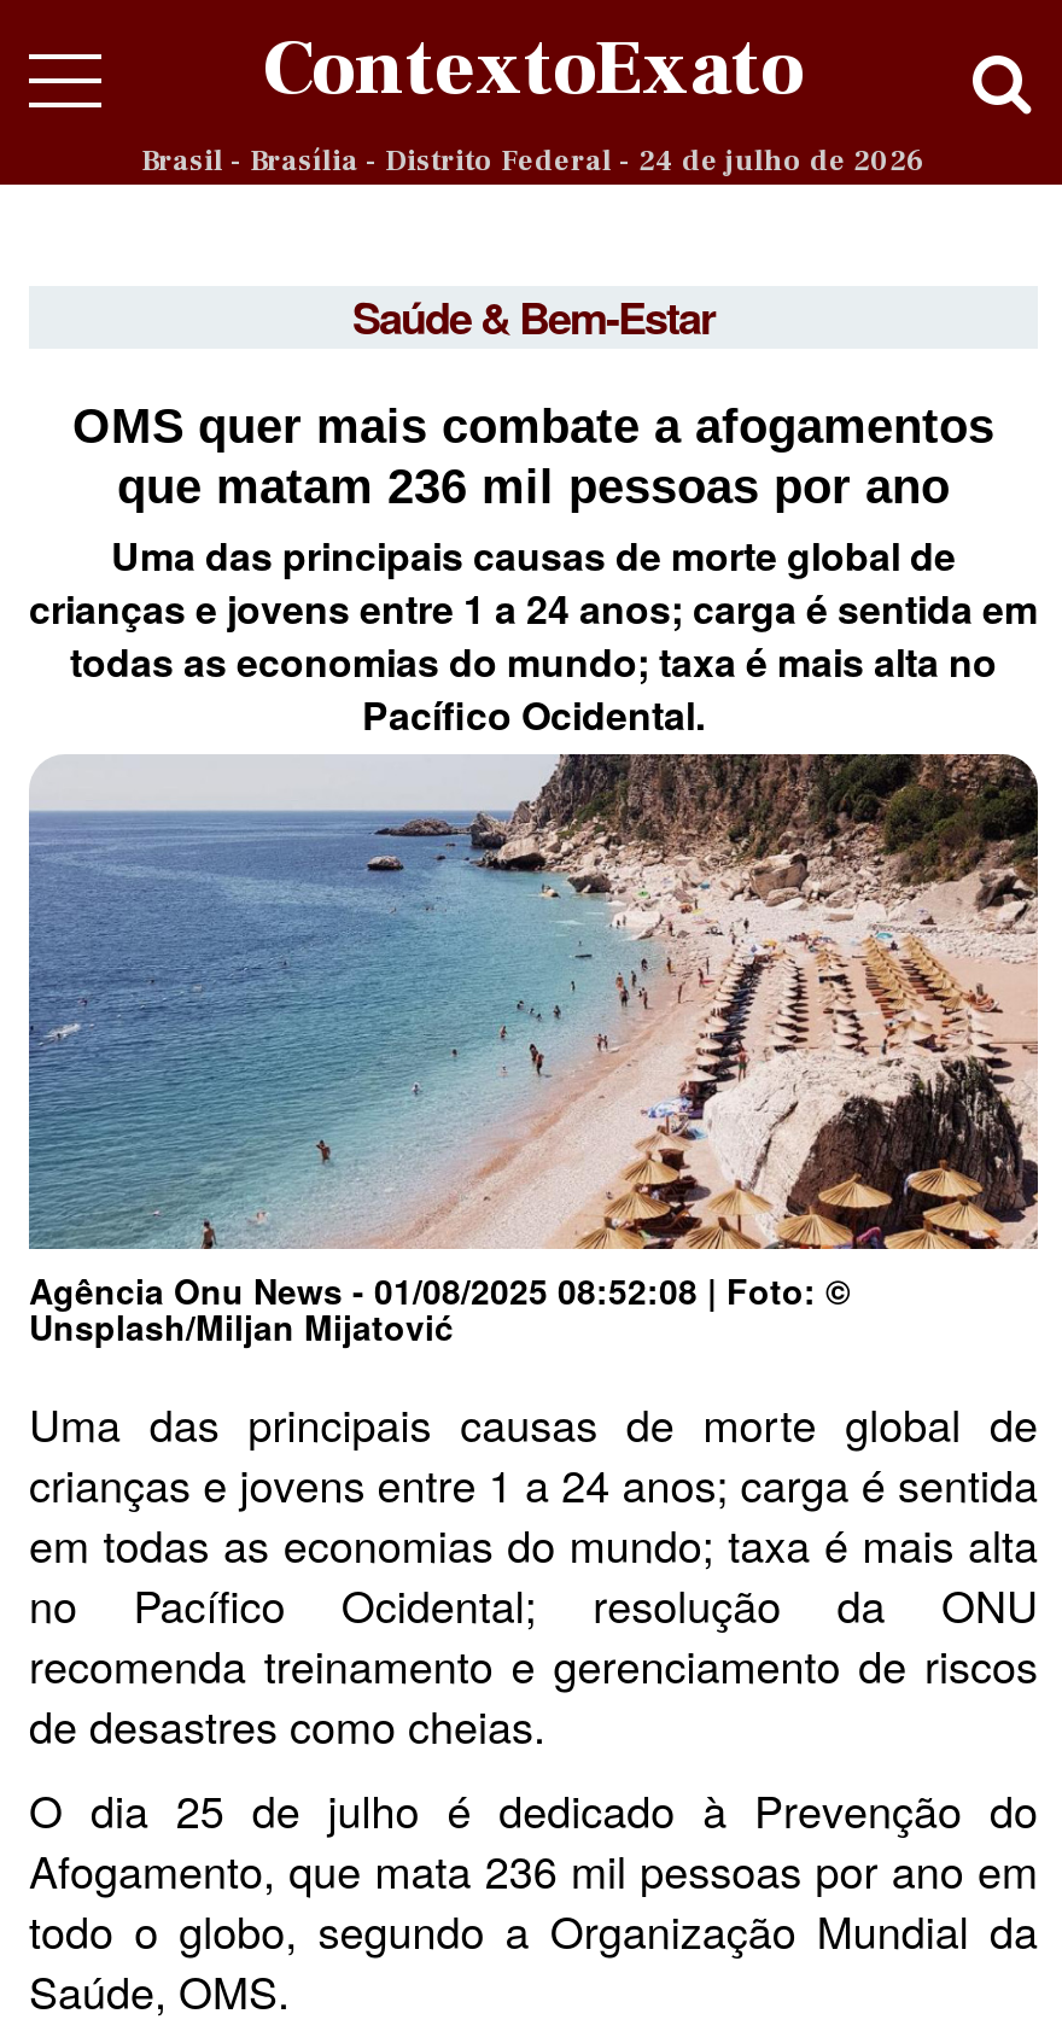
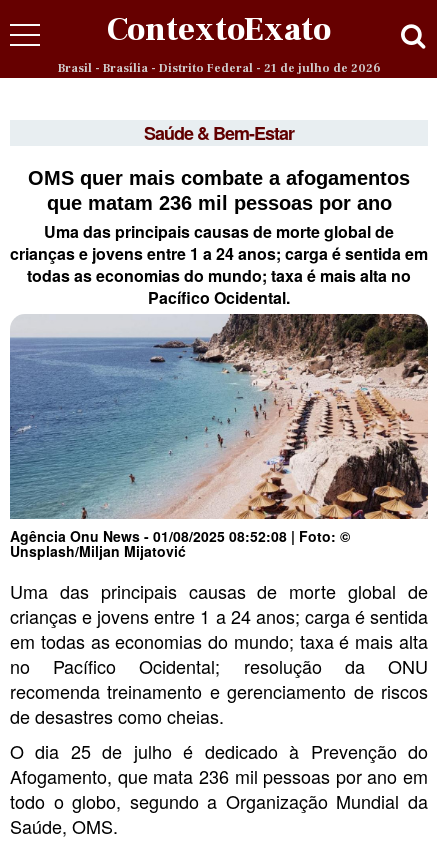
- Brasil - Brasília - Distrito Federal - 24 de julho de 2026
+ Brasil - Brasília - Distrito Federal - 21 de julho de 2026
